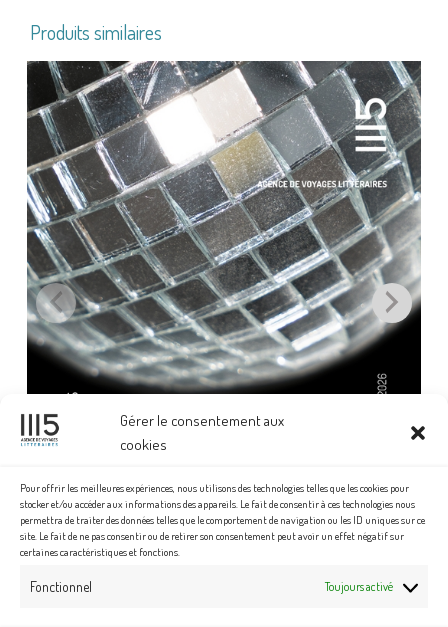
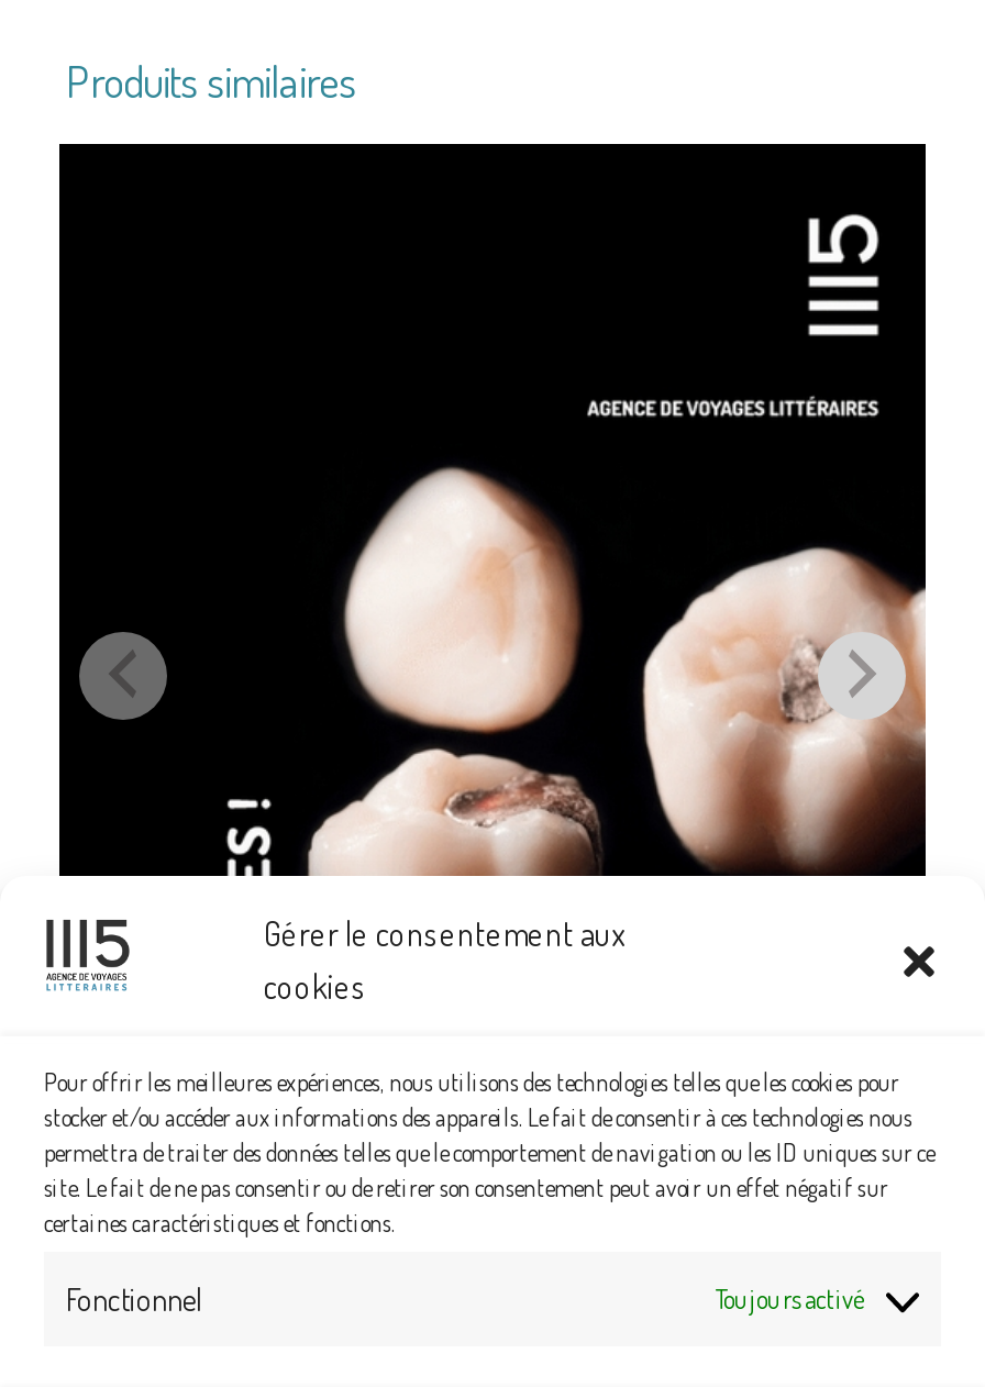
- [image]
+ [image]
